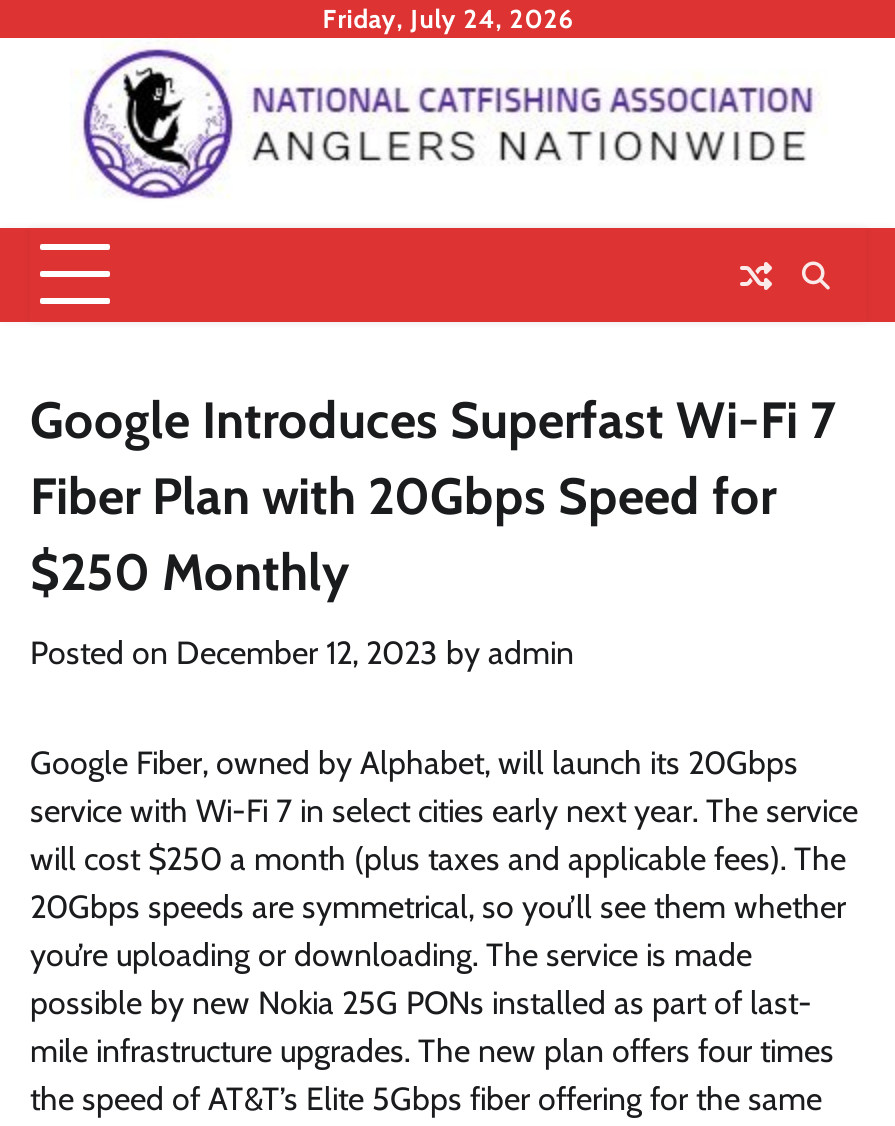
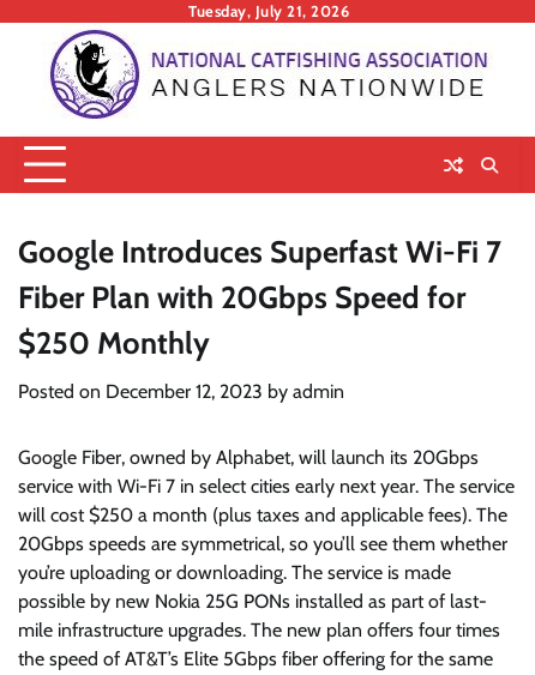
- Friday, July 24, 2026
+ Tuesday, July 21, 2026
